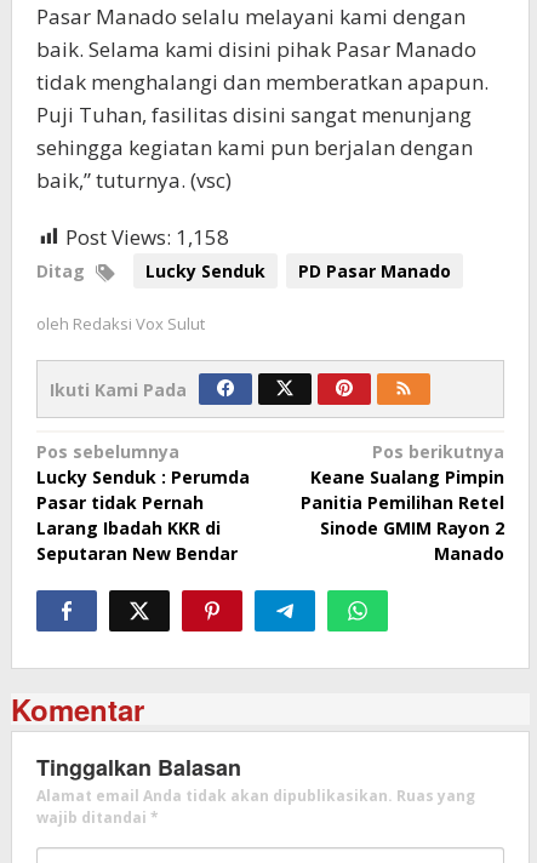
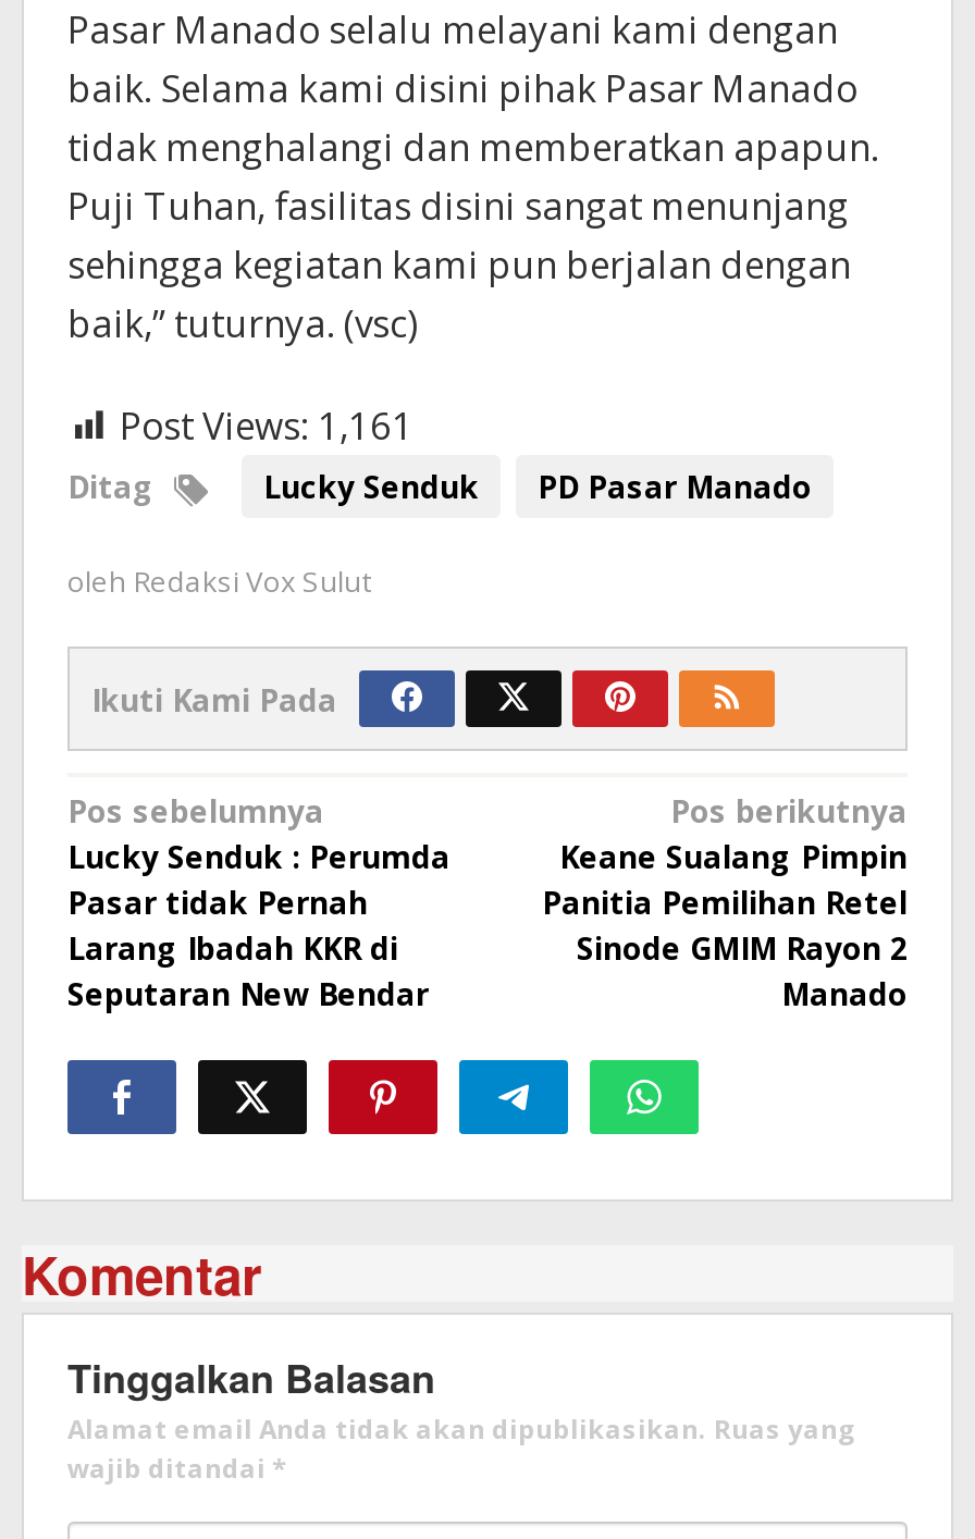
- Post Views: 1,158
+ Post Views: 1,161
